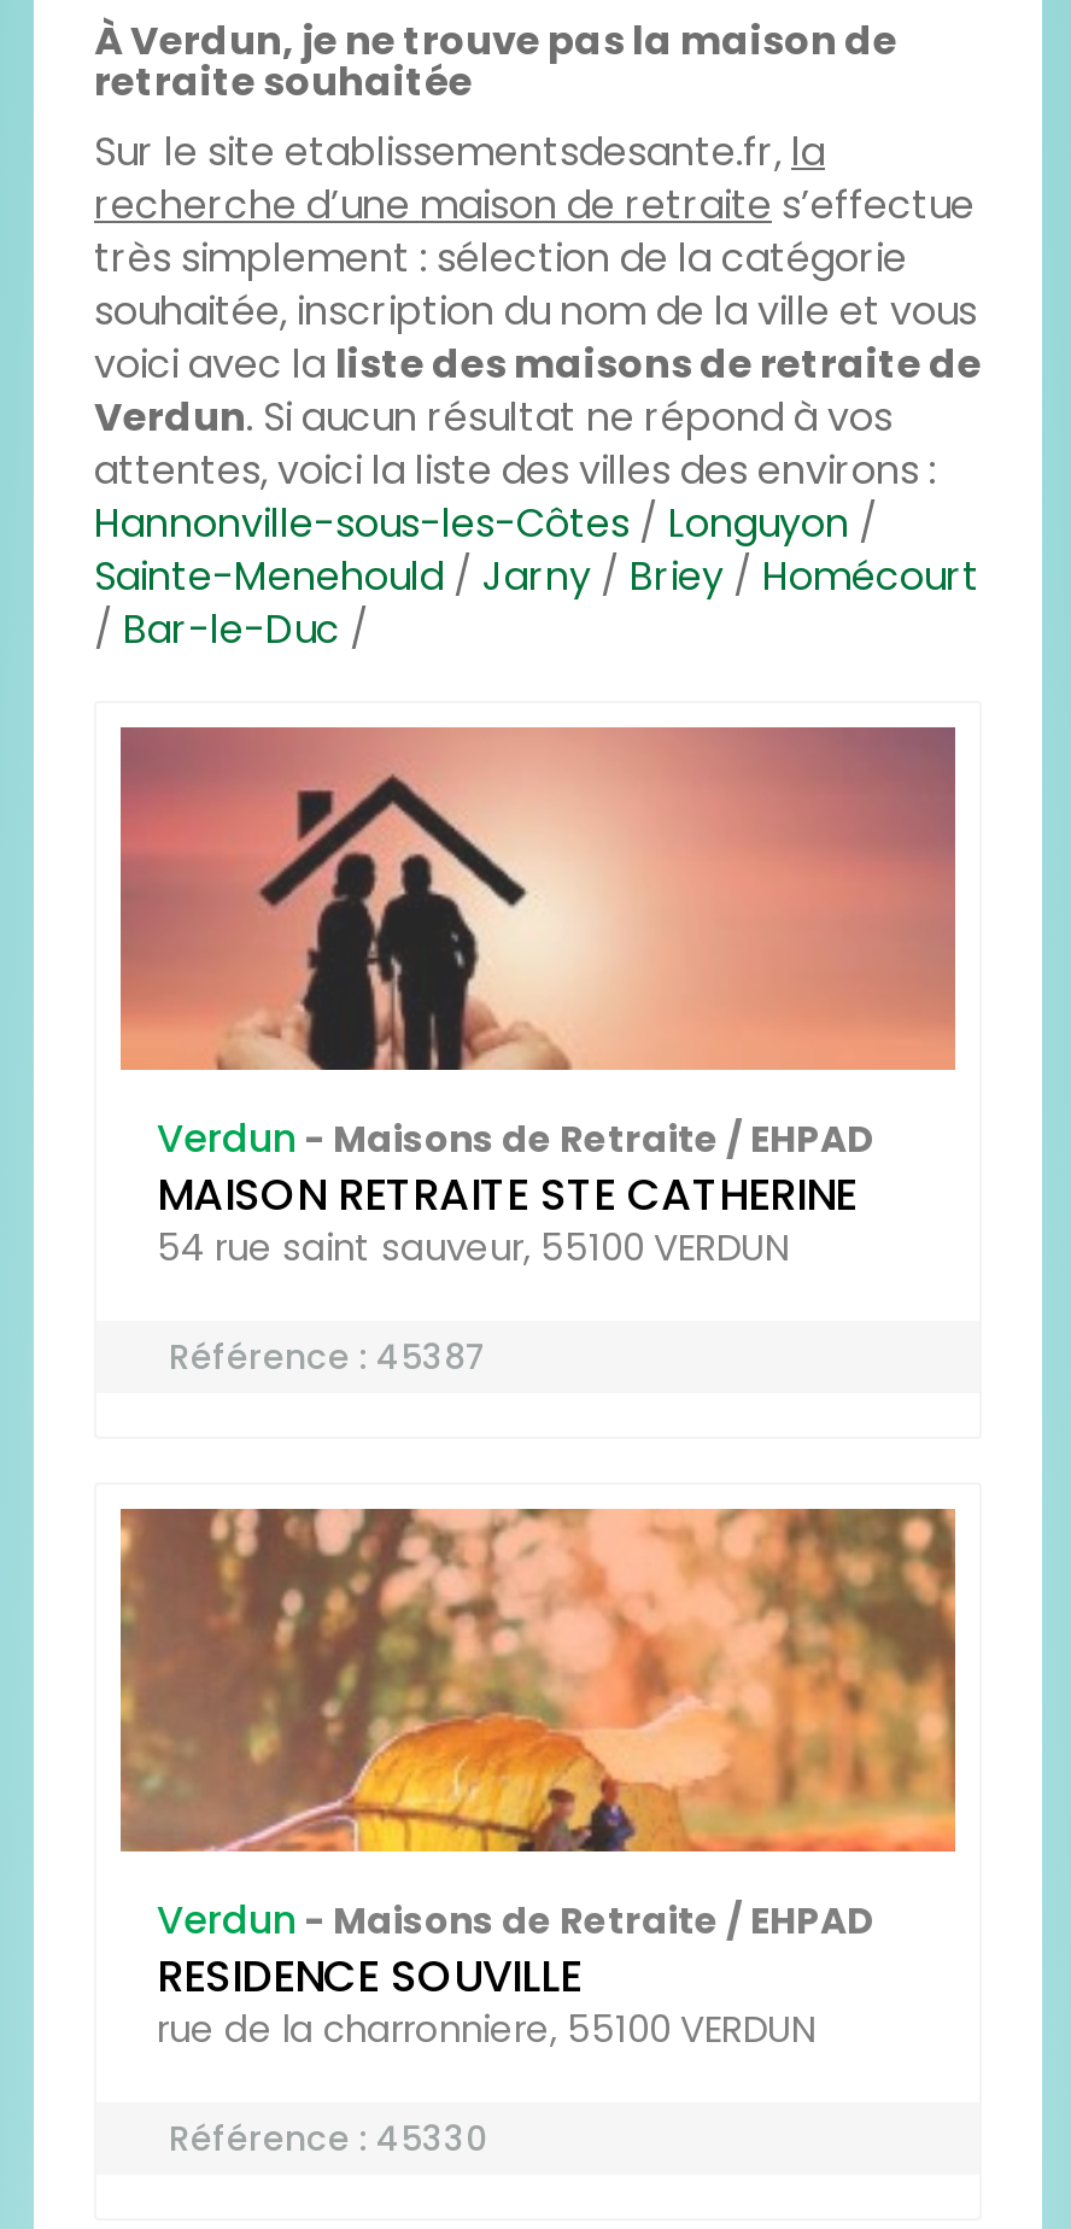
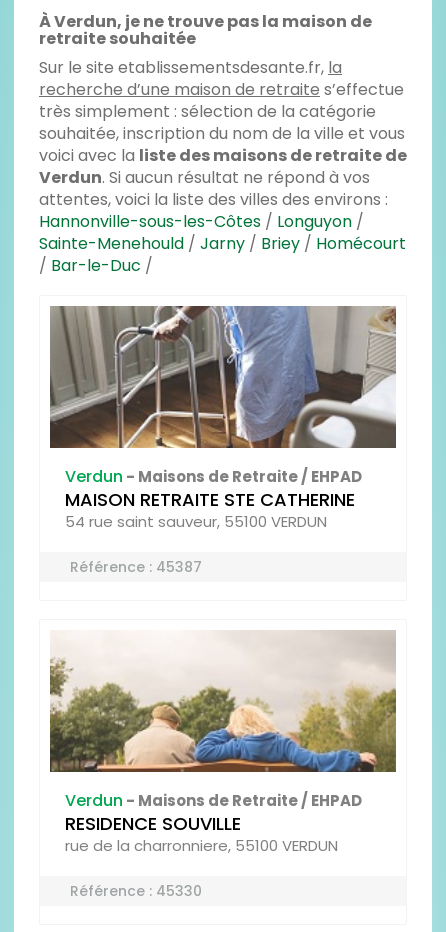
- [image]
+ [image]

- [image]
+ [image]
